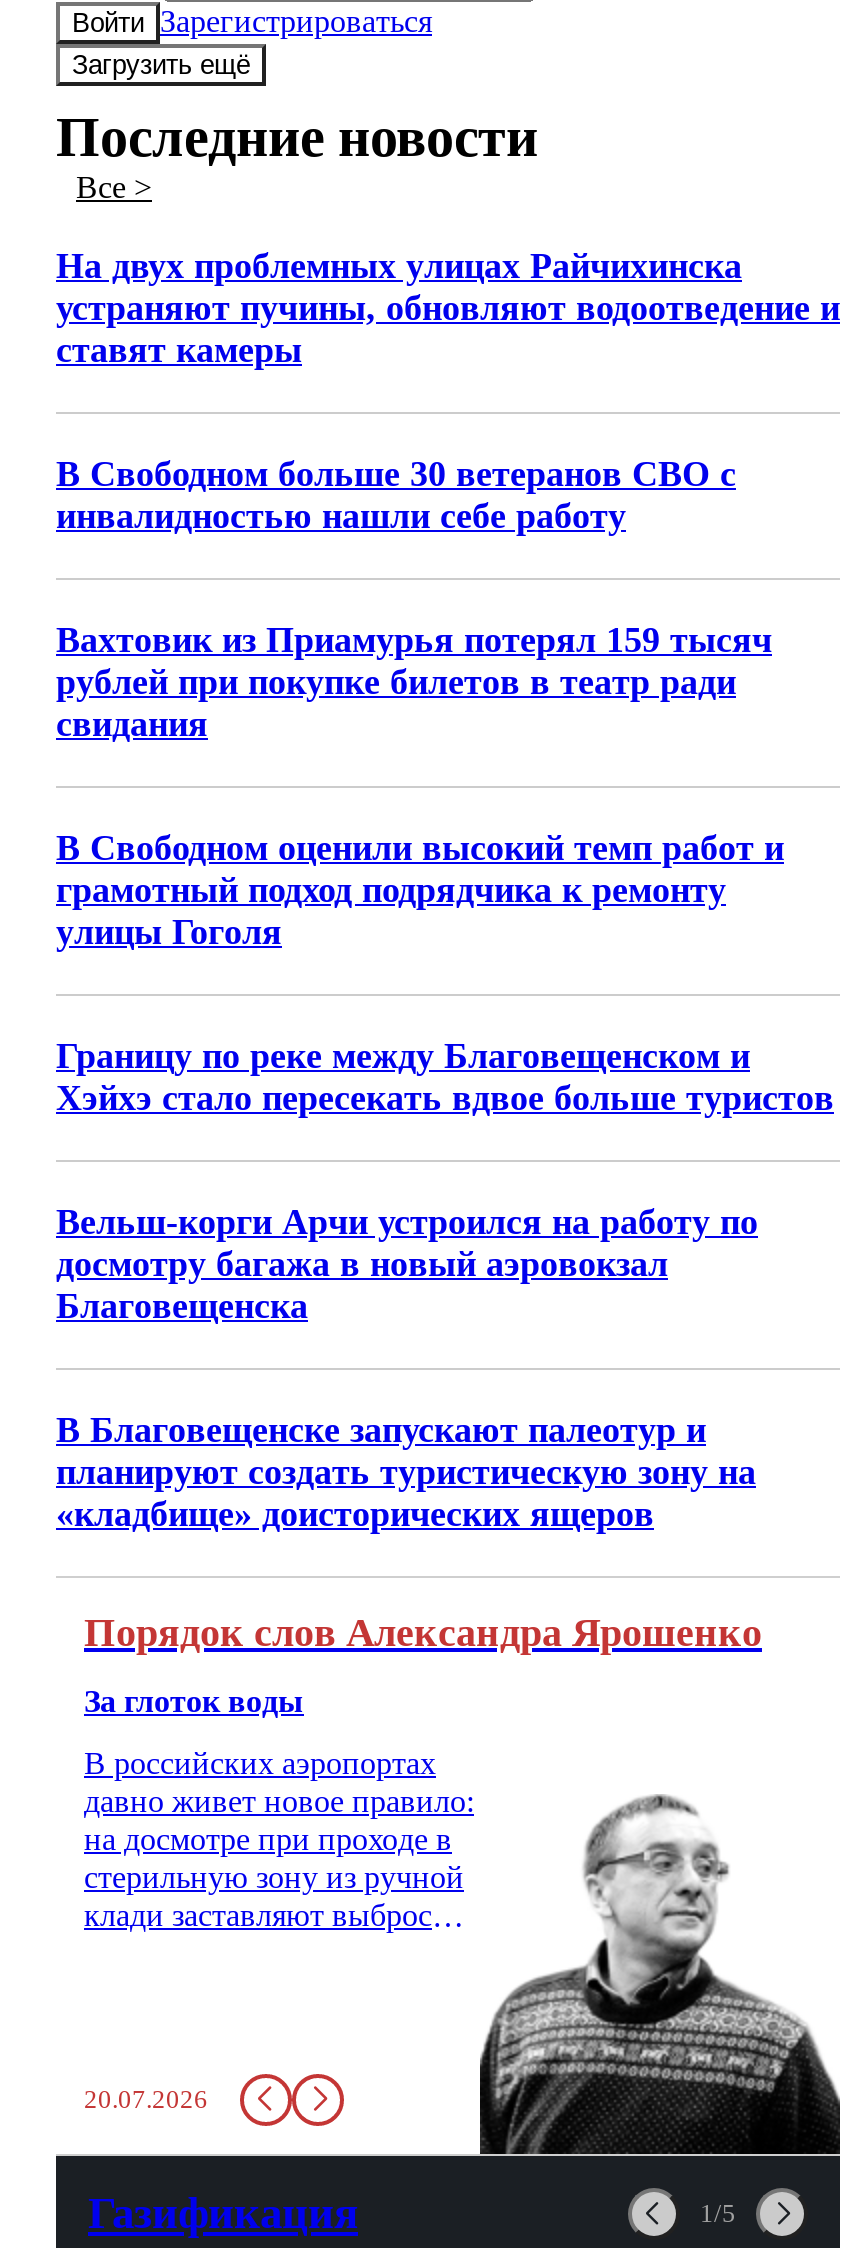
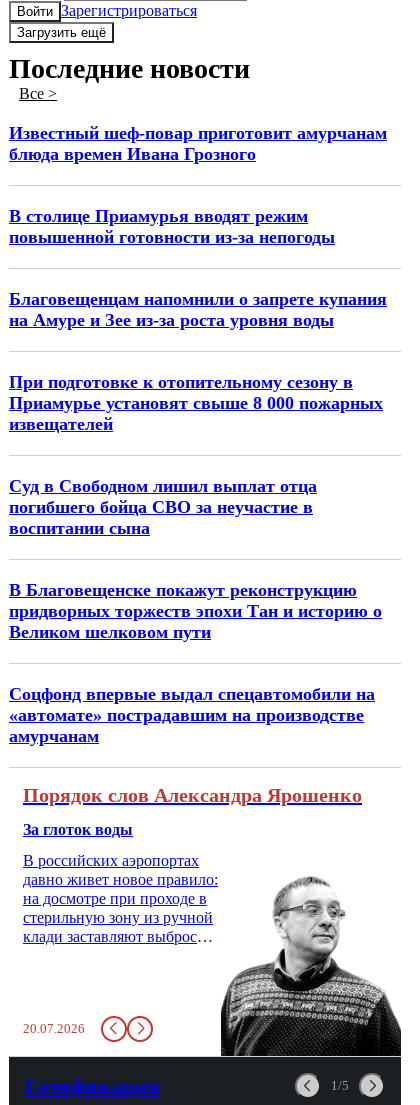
- На двух проблемных улицах Райчихинска
- устраняют пучины, обновляют водоотведение и
- ставят камеры
+ Известный шеф-повар приготовит амурчанам
+ блюда времен Ивана Грозного

- В Свободном больше 30 ветеранов СВО с
- инвалидностью нашли себе работу
+ В столице Приамурья вводят режим
+ повышенной готовности из-за непогоды

- Вахтовик из Приамурья потерял 159 тысяч
- рублей при покупке билетов в театр ради
- свидания
+ Благовещенцам напомнили о запрете купания
+ на Амуре и Зее из-за роста уровня воды

- В Свободном оценили высокий темп работ и
- грамотный подход подрядчика к ремонту
- улицы Гоголя
+ При подготовке к отопительному сезону в
+ Приамурье установят свыше 8 000 пожарных
+ извещателей

- Границу по реке между Благовещенском и
- Хэйхэ стало пересекать вдвое больше туристов
+ Суд в Свободном лишил выплат отца
+ погибшего бойца СВО за неучастие в
+ воспитании сына

- Вельш-корги Арчи устроился на работу по
- досмотру багажа в новый аэровокзал
- Благовещенска
+ В Благовещенске покажут реконструкцию
+ придворных торжеств эпохи Тан и историю о
+ Великом шелковом пути

- В Благовещенске запускают палеотур и
- планируют создать туристическую зону на
- «кладбище» доисторических ящеров
+ Соцфонд впервые выдал спецавтомобили на
+ «автомате» пострадавшим на производстве
+ амурчанам
